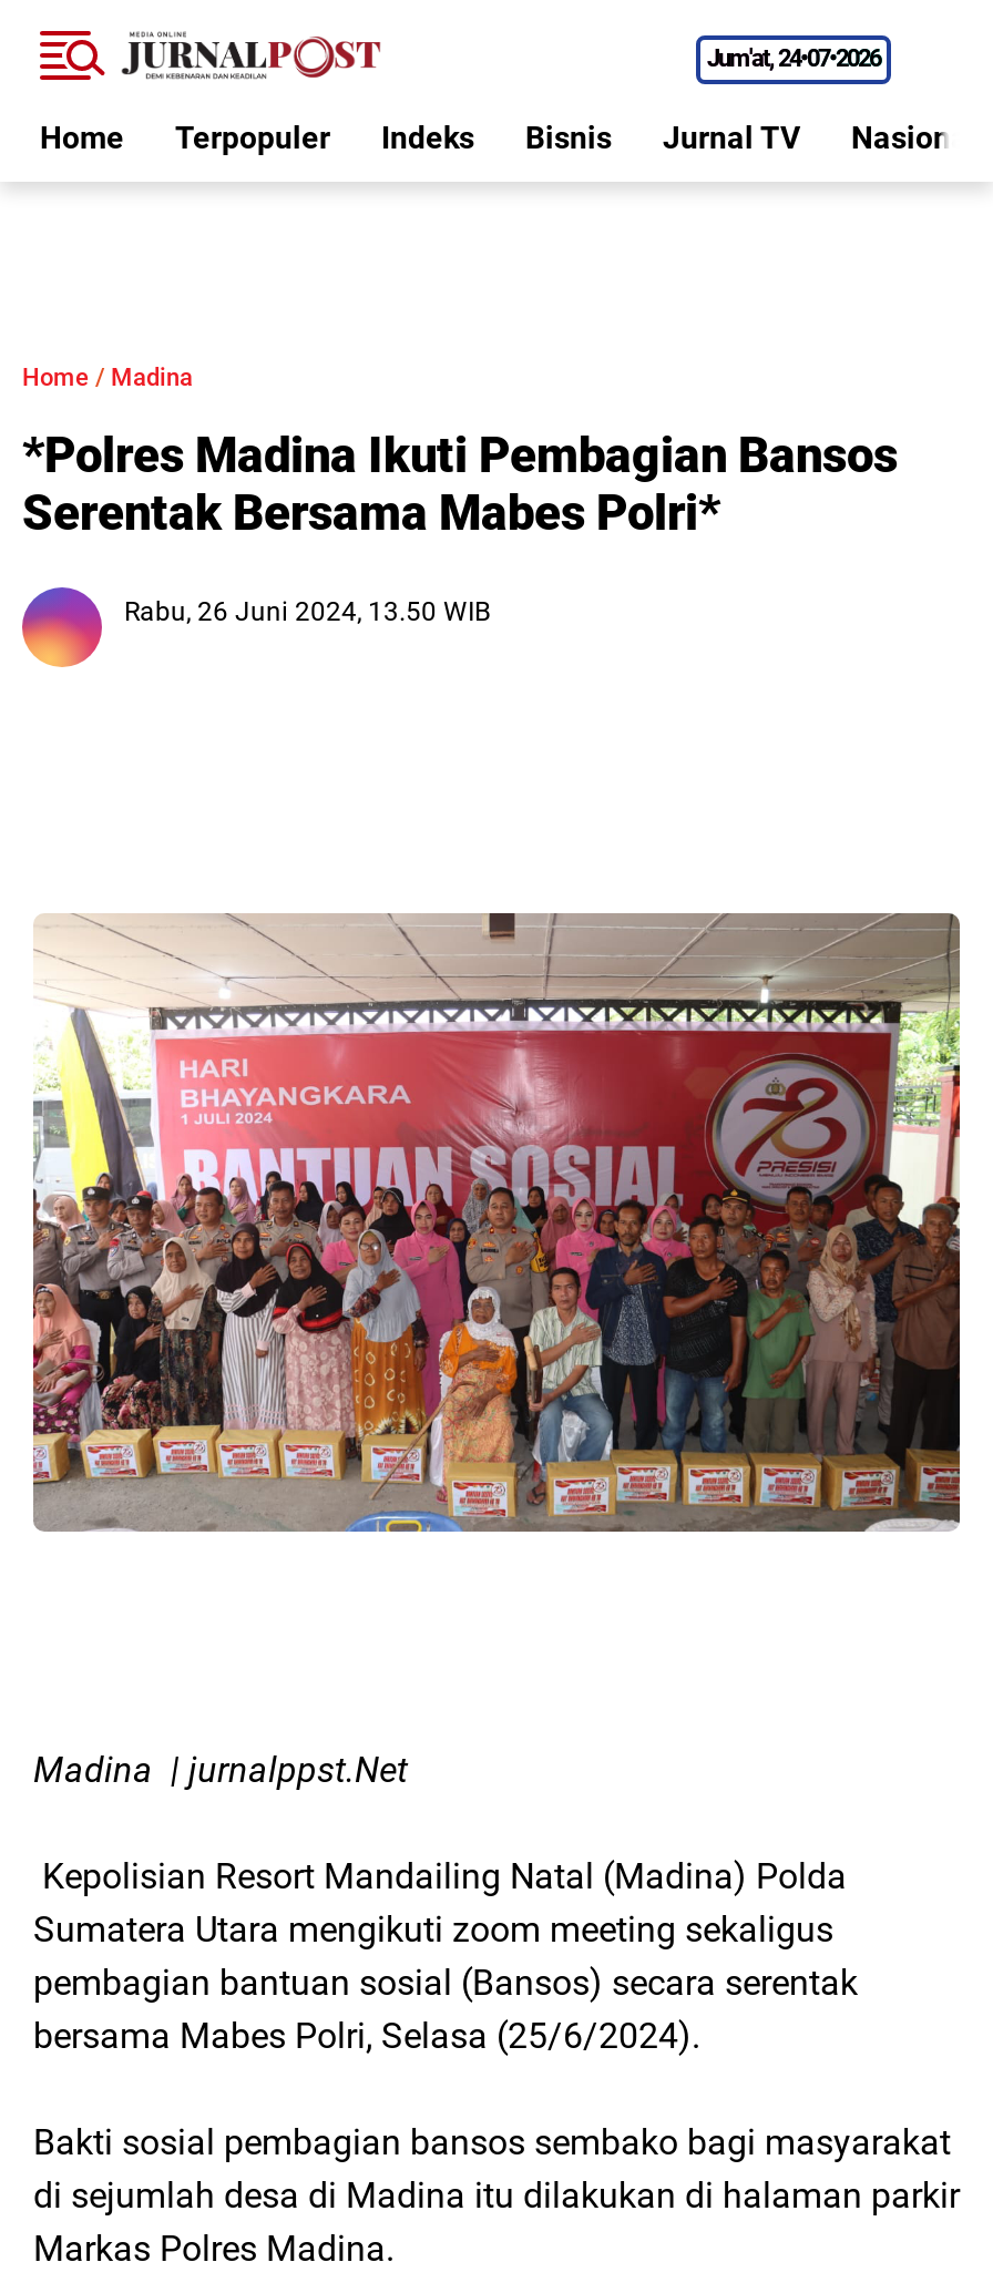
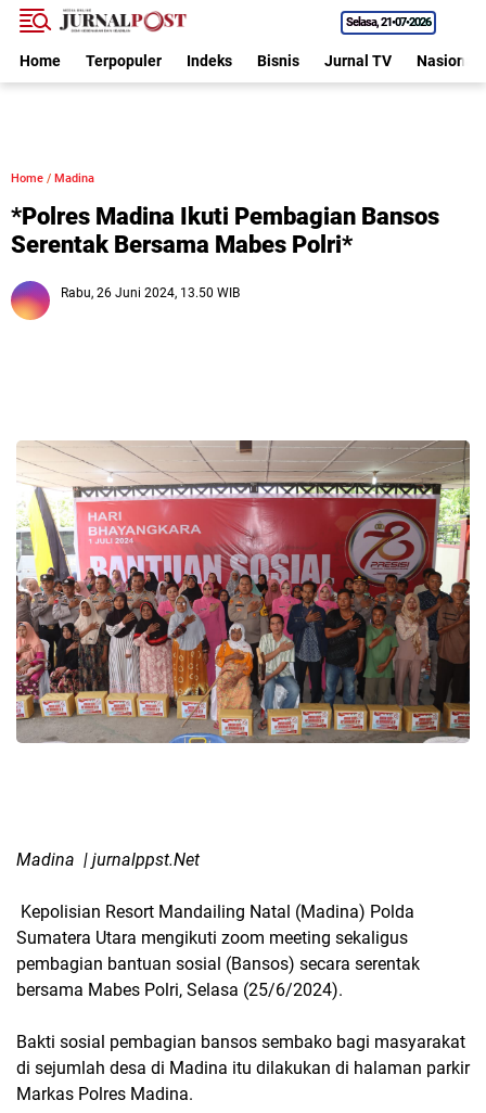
- Jum'at 24•07•2026
+ Selasa 21•07•2026
